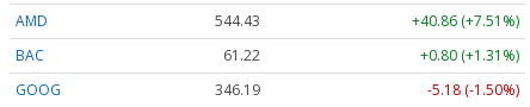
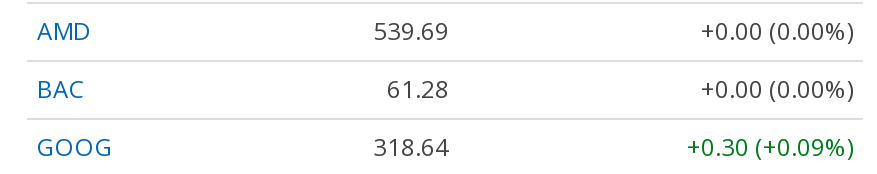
- 544.43
+ 539.69

- +40.86 (+7.51%)
+ +0.00 (0.00%)

- 61.22
+ 61.28

- +0.80 (+1.31%)
+ +0.00 (0.00%)

- 346.19
+ 318.64

- -5.18 (-1.50%)
+ +0.30 (+0.09%)
